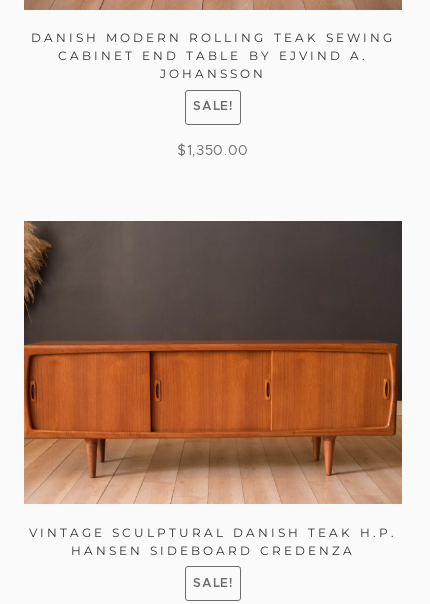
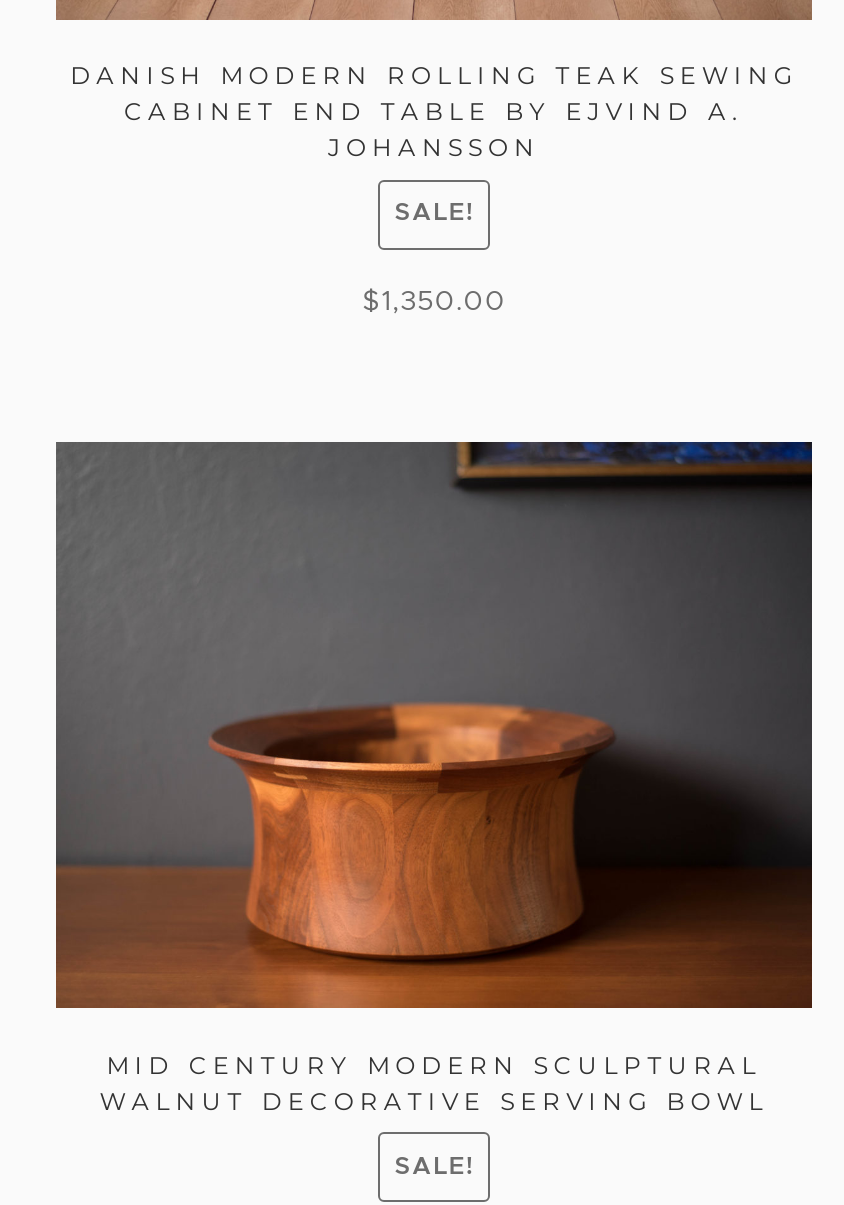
- [image]
- VINTAGE SCULPTURAL DANISH TEAK H.P.
- HANSEN SIDEBOARD CREDENZA
+ [image]
+ MID CENTURY MODERN SCULPTURAL
+ WALNUT DECORATIVE SERVING BOWL
